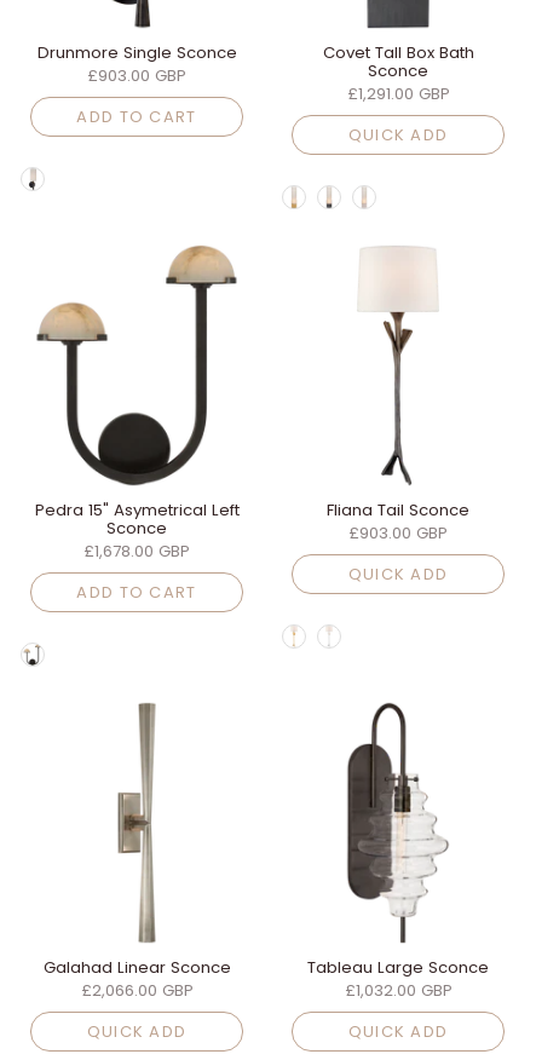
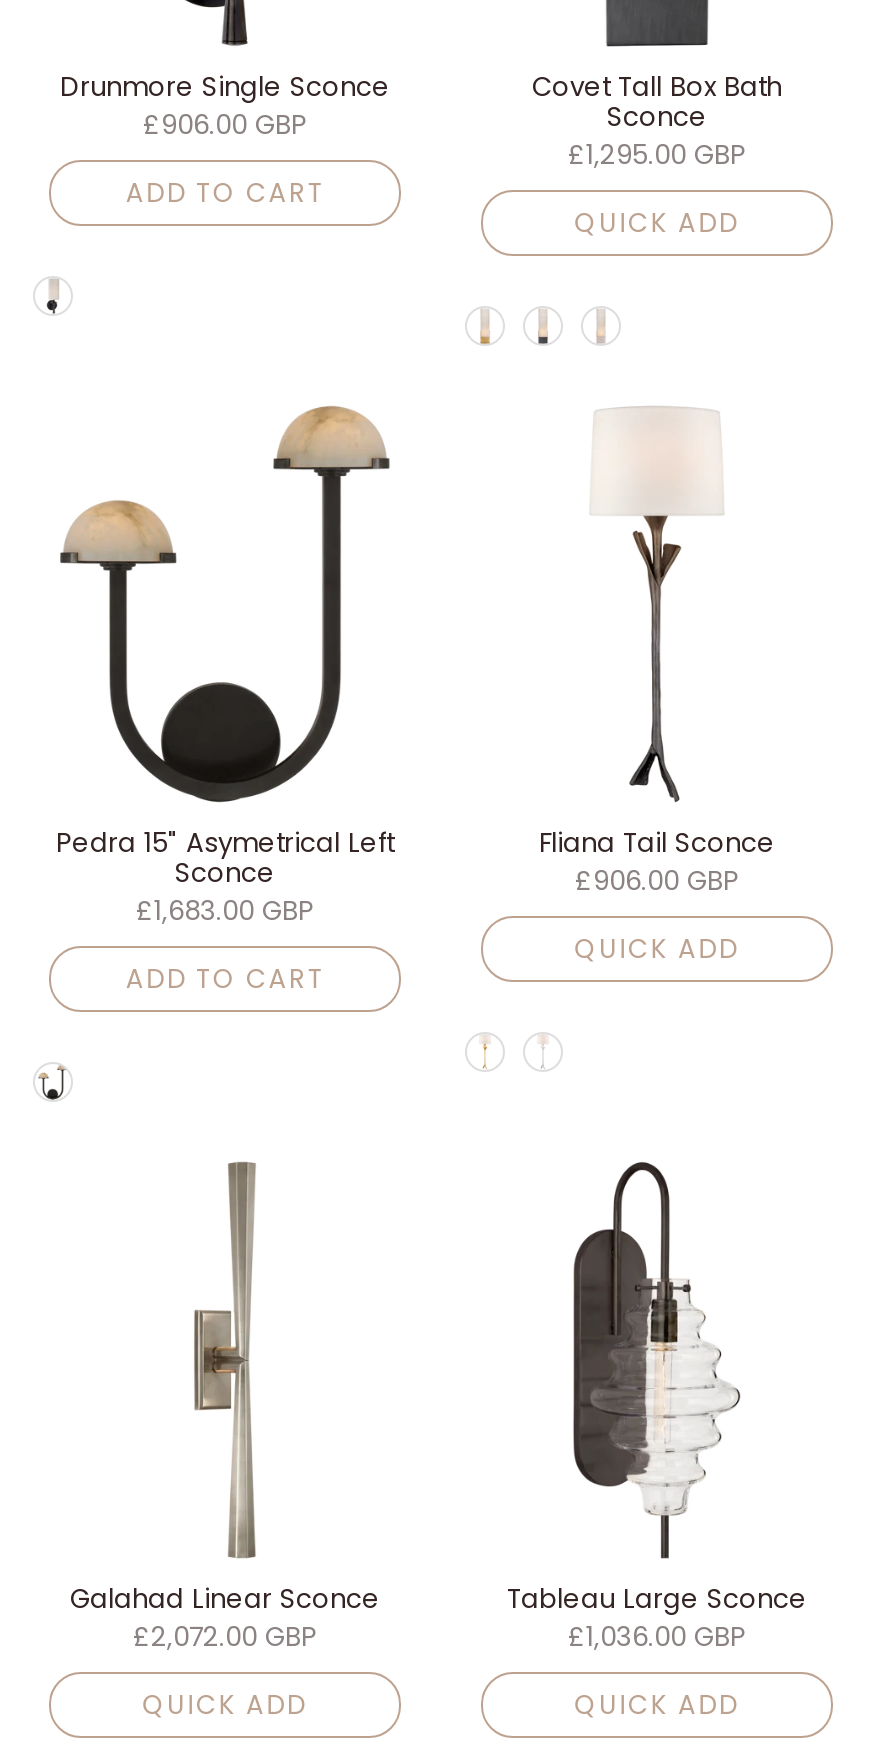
- £903.00 GBP
+ £906.00 GBP

- £1,291.00 GBP
+ £1,295.00 GBP

- £903.00 GBP
+ £906.00 GBP

- £1,678.00 GBP
+ £1,683.00 GBP

- £2,066.00 GBP
+ £2,072.00 GBP

- £1,032.00 GBP
+ £1,036.00 GBP
